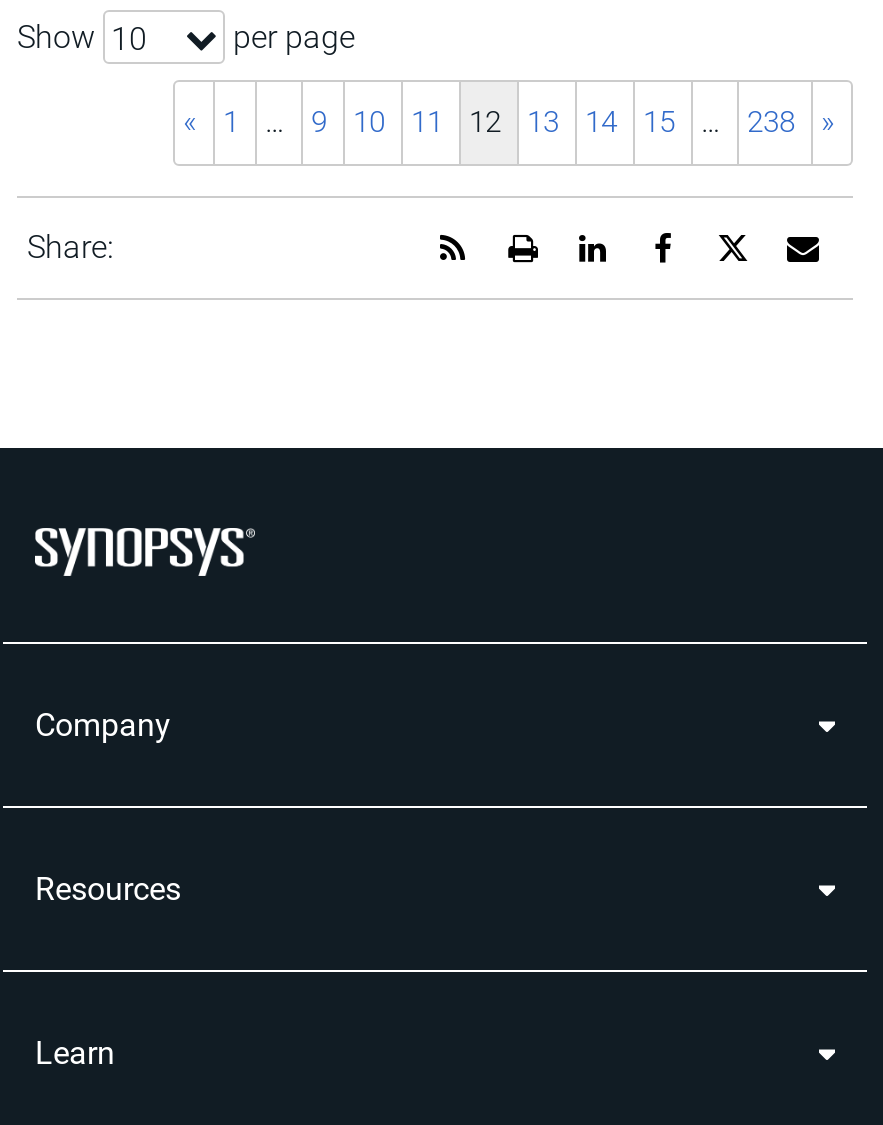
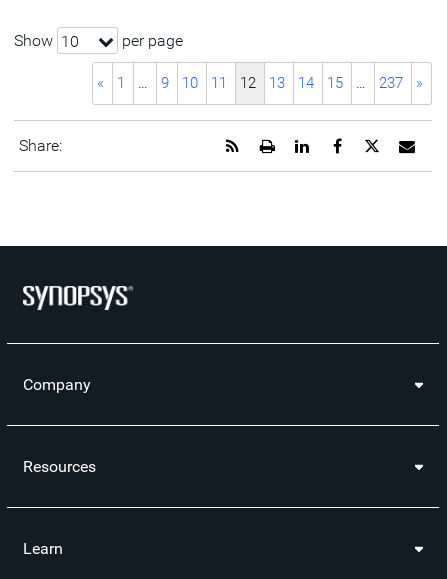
- 238
+ 237
